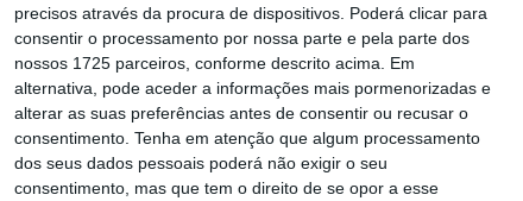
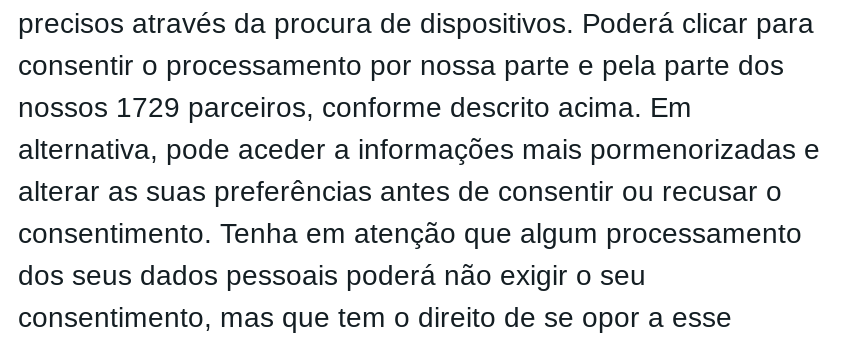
- nossos 1725 parceiros, conforme descrito acima. Em
+ nossos 1729 parceiros, conforme descrito acima. Em
